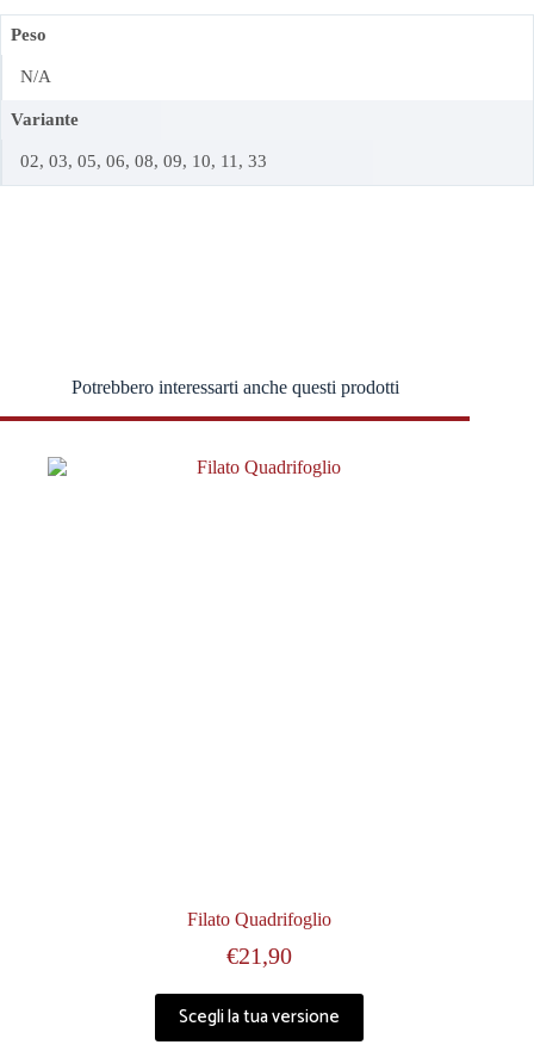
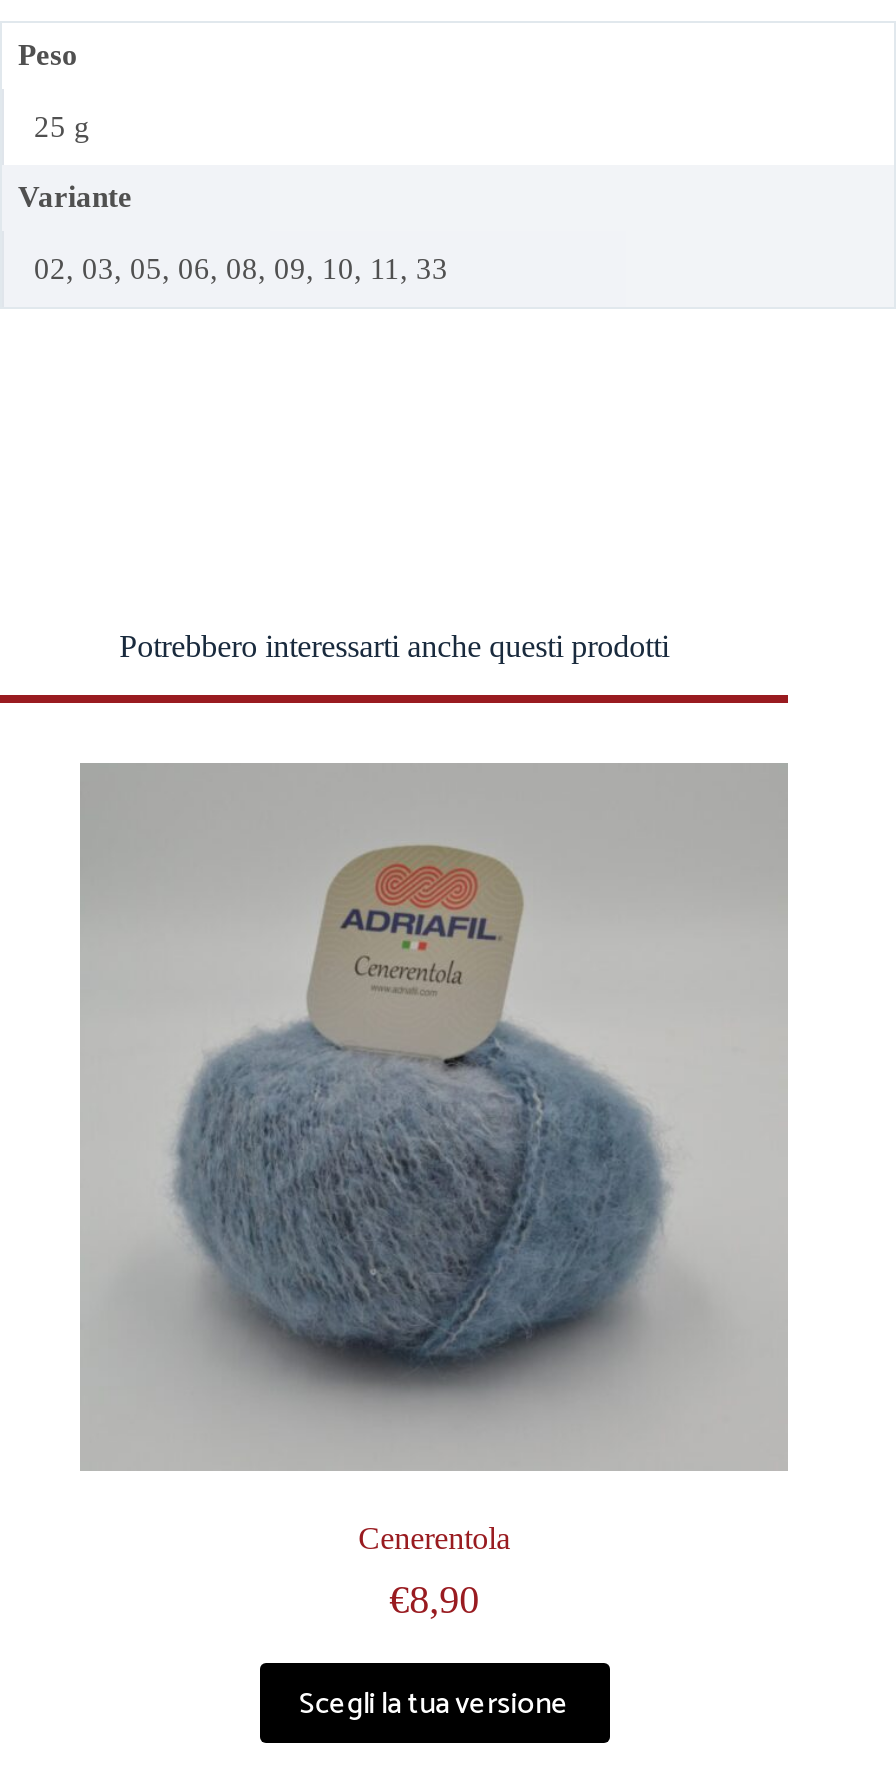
- N/A
+ 25 g

+ [image]

- Filato Quadrifoglio
+ Cenerentola

- €21,90
+ €8,90
